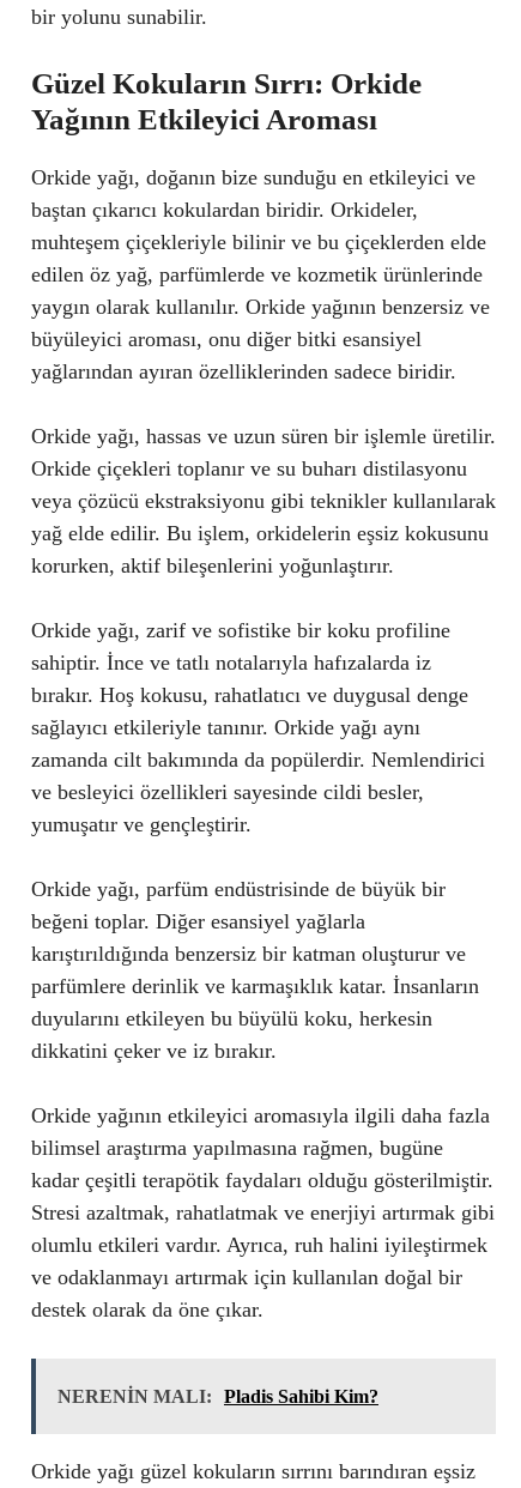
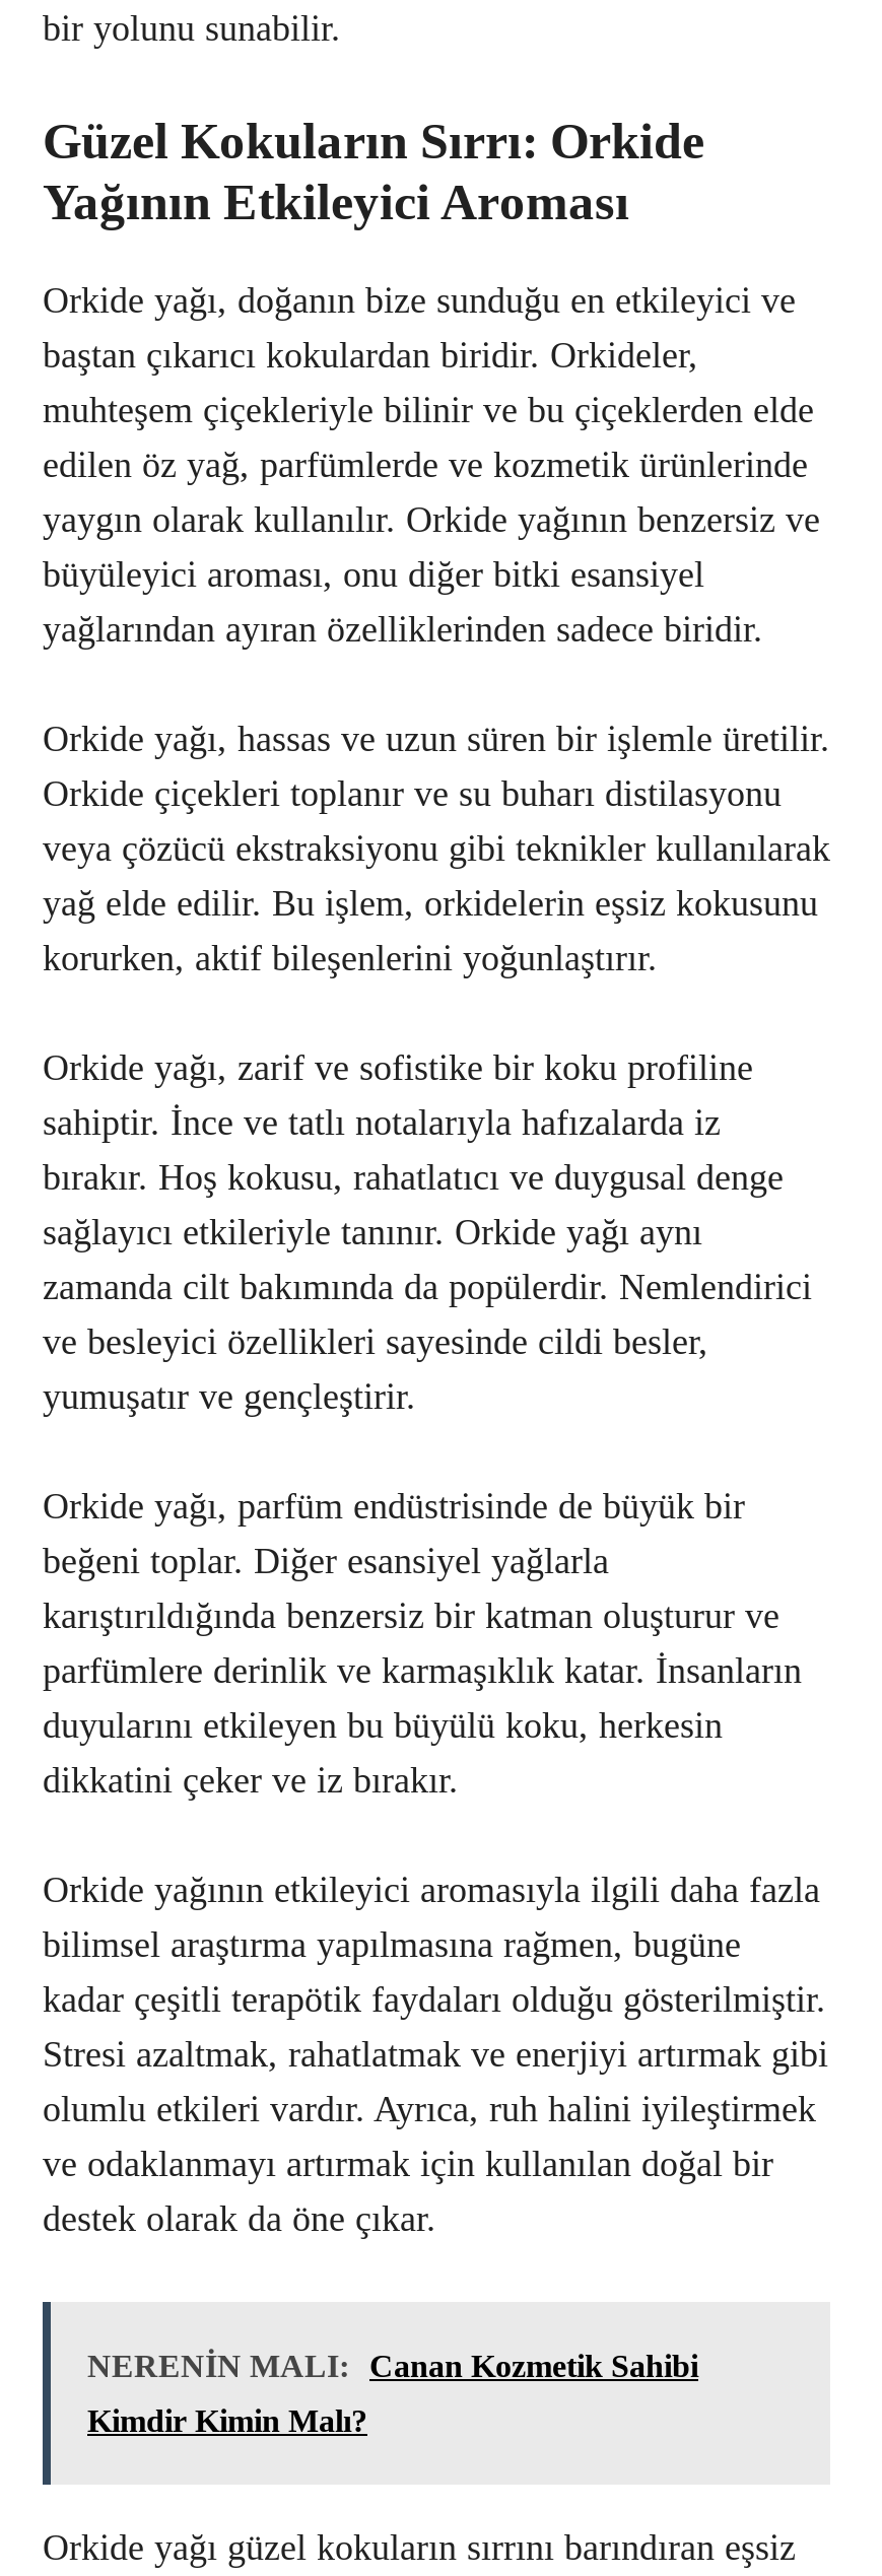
- NERENİN MALI: Pladis Sahibi Kim?
+ NERENİN MALI: Canan Kozmetik Sahibi
+ Kimdir Kimin Malı?
